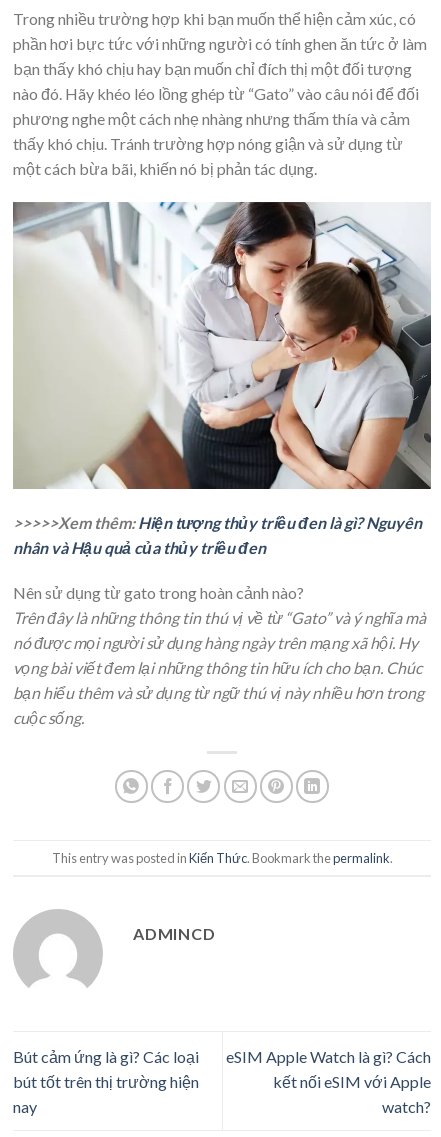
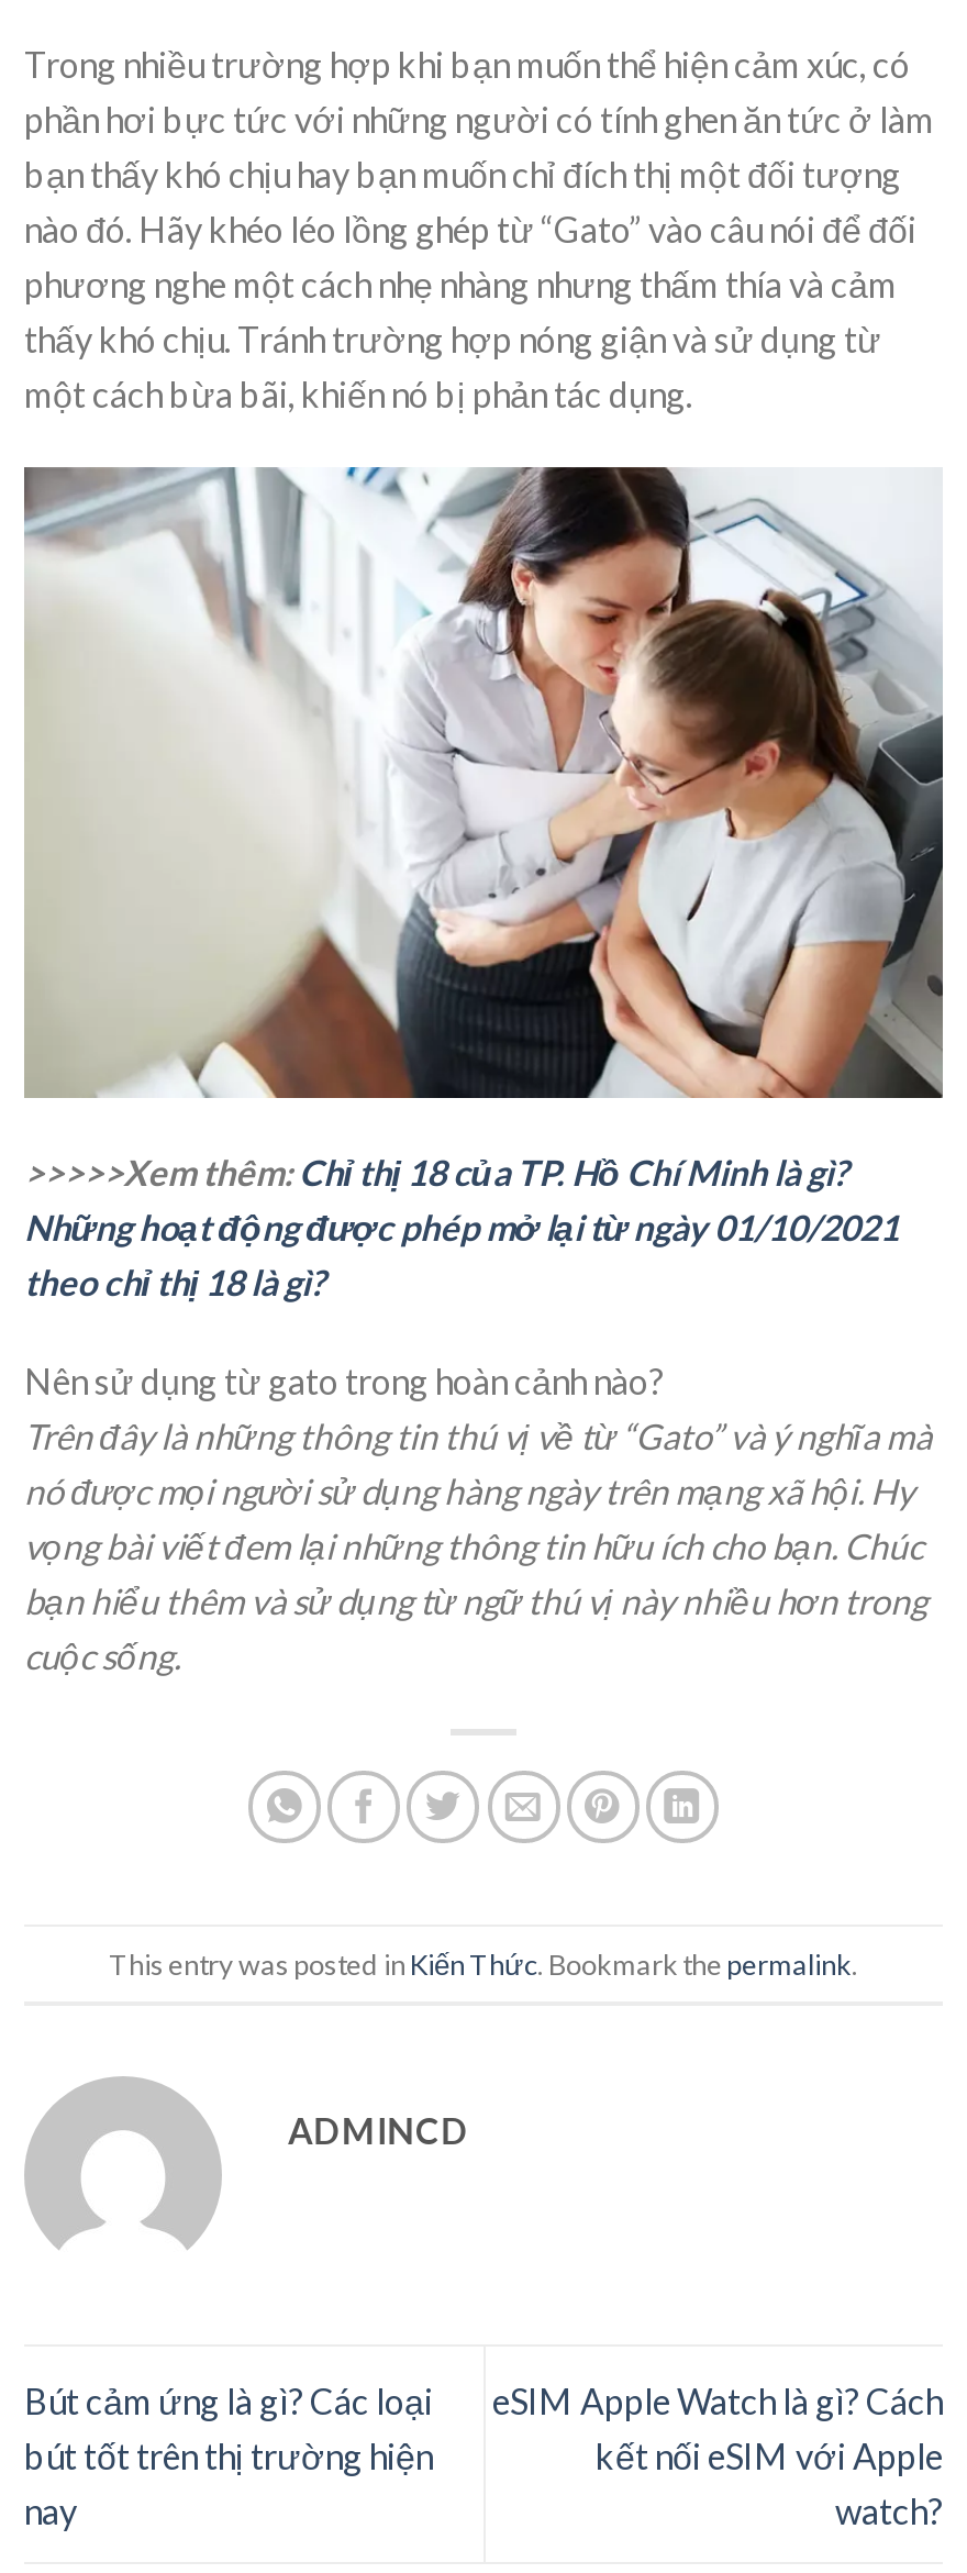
- >>>>>Xem thêm: Hiện tượng thủy triều đen là gì? Nguyên
- nhân và Hậu quả của thủy triều đen
+ >>>>>Xem thêm: Chỉ thị 18 của TP. Hồ Chí Minh là gì?
+ Những hoạt động được phép mở lại từ ngày 01/10/2021
+ theo chỉ thị 18 là gì?
